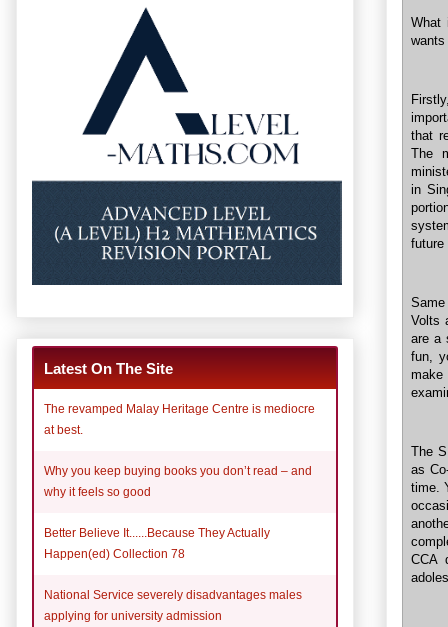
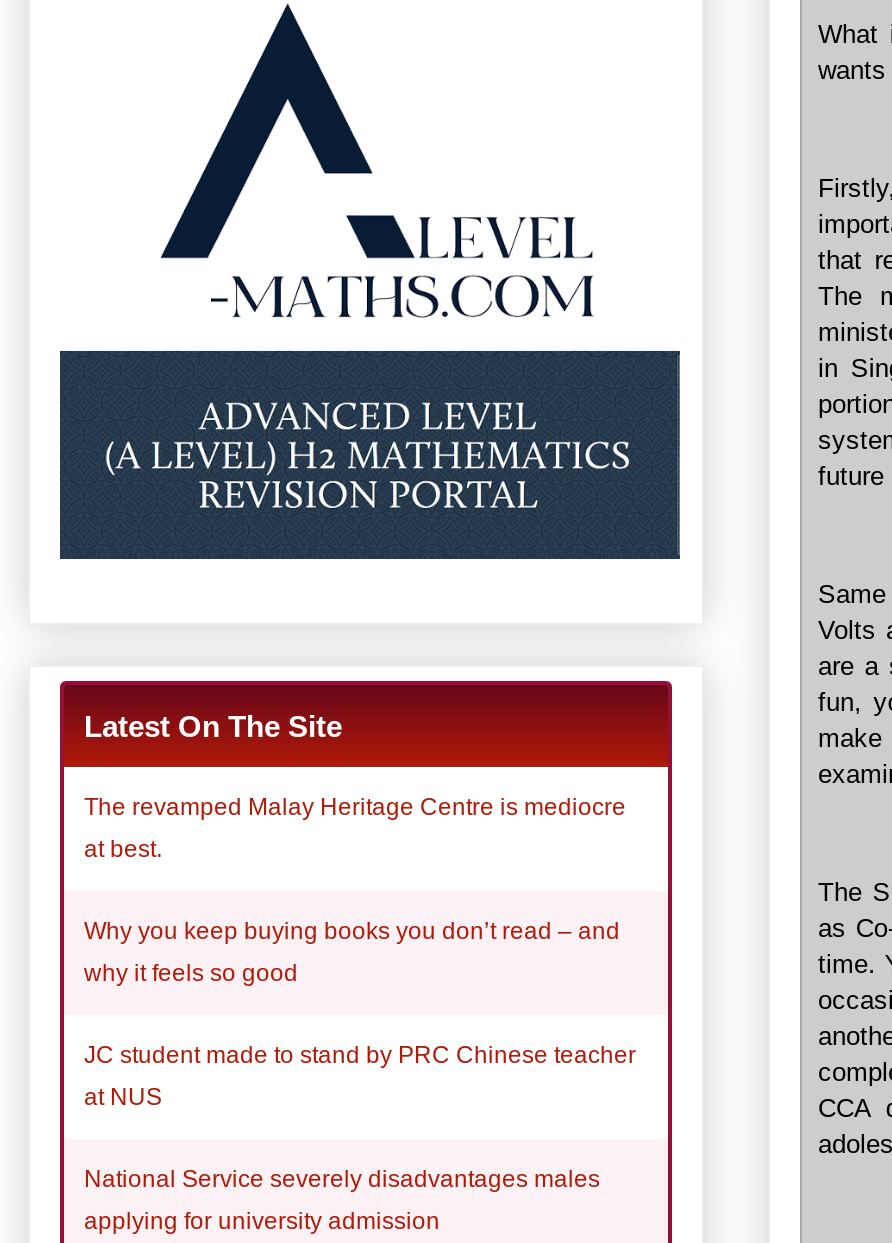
- Better Believe It......Because They Actually
+ JC student made to stand by PRC Chinese teacher

- Happen(ed) Collection 78
+ at NUS
